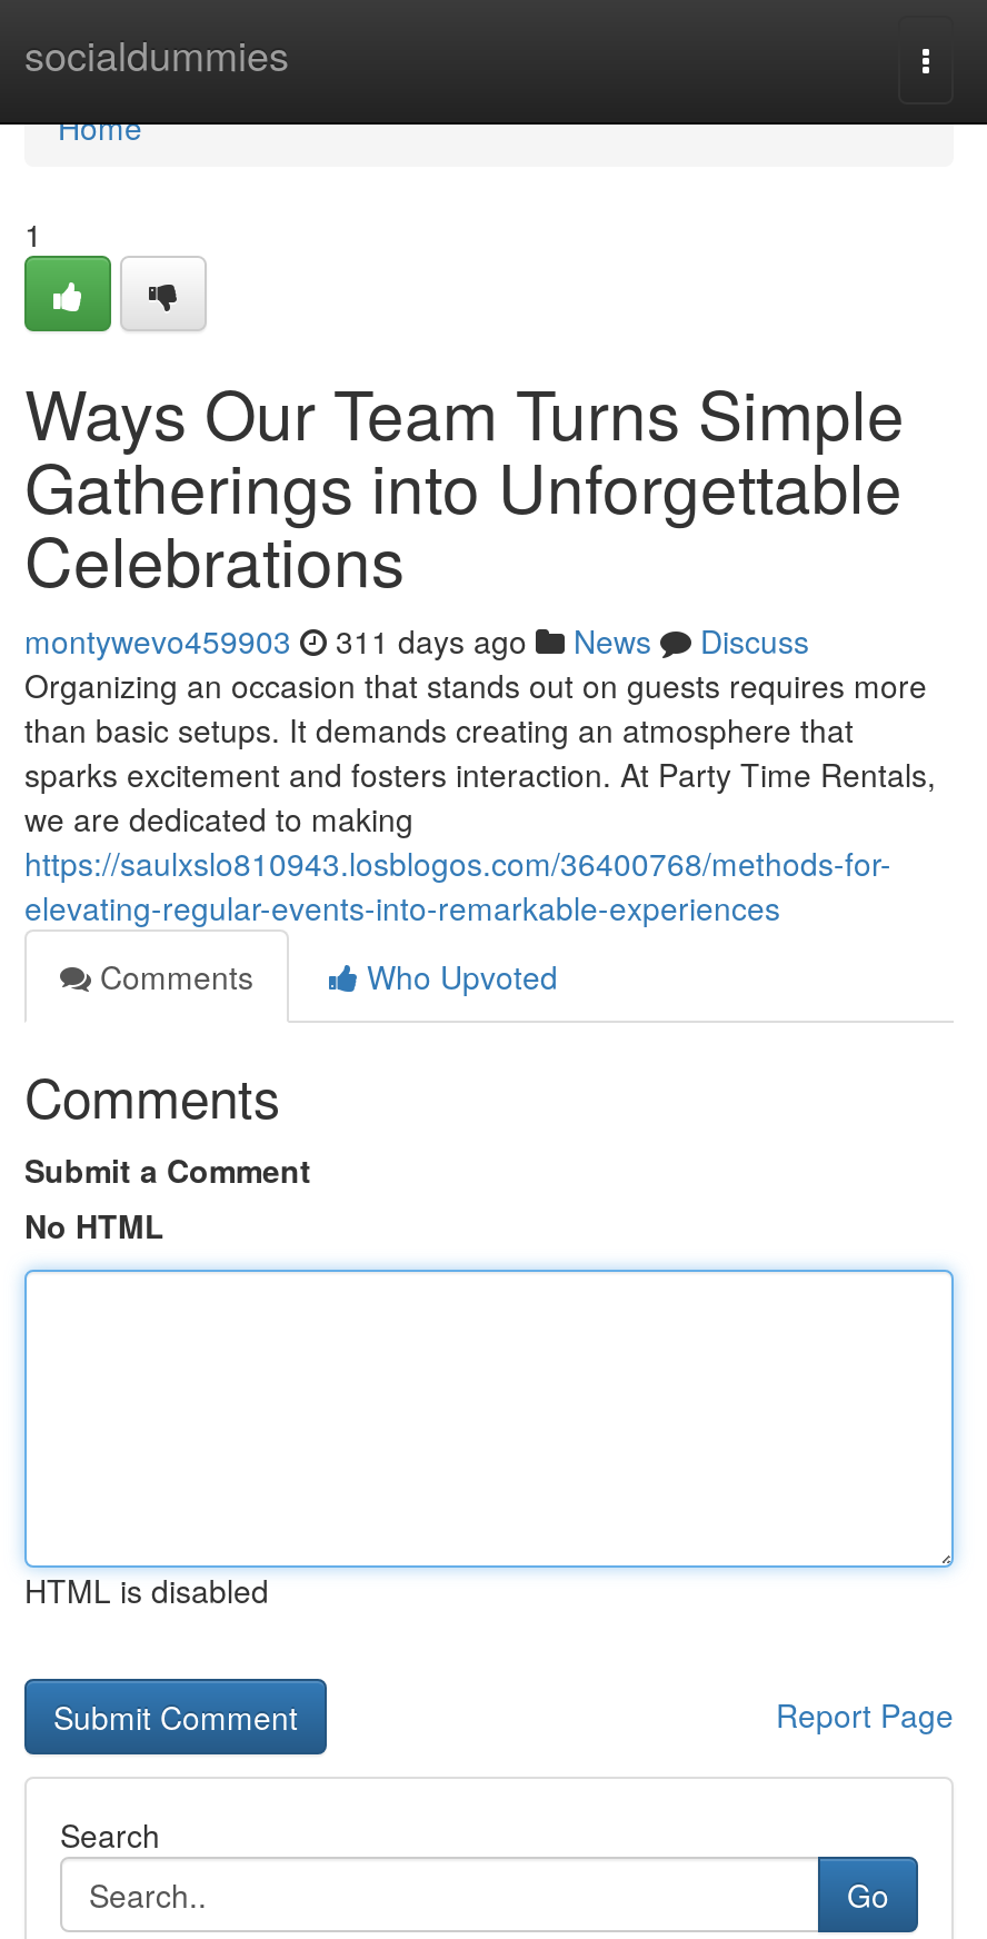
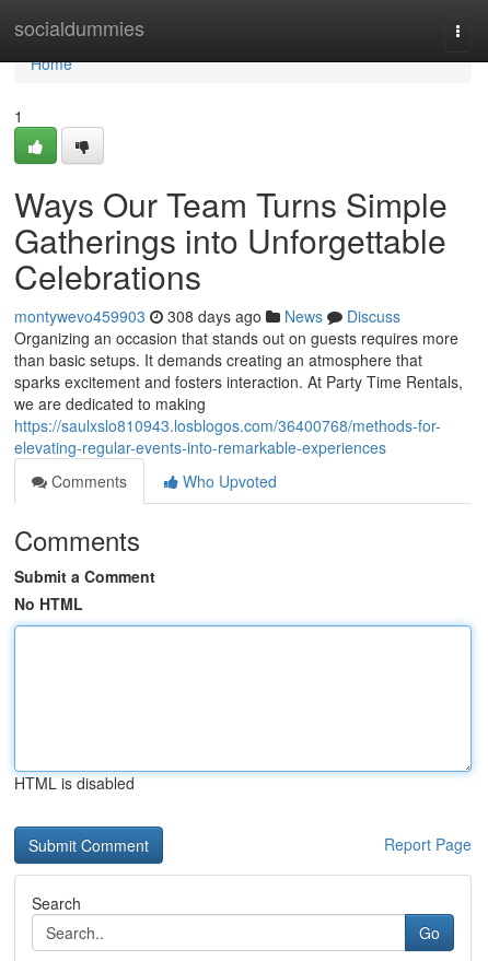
- montywevo459903 311 days ago News Discuss
+ montywevo459903 308 days ago News Discuss
